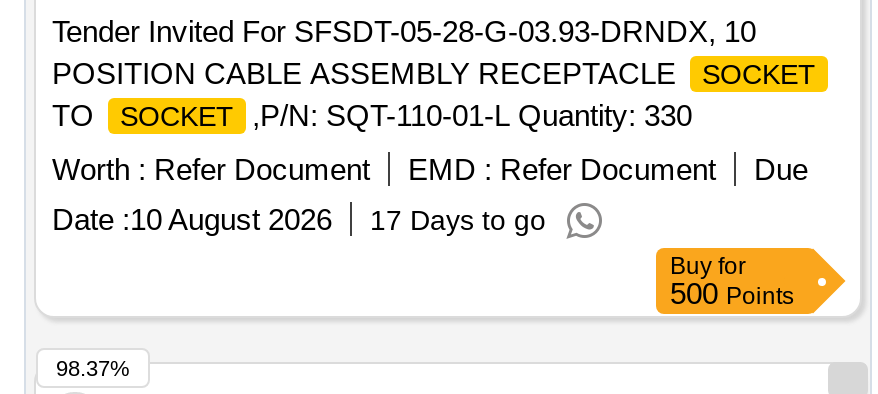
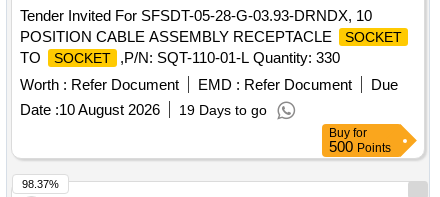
- Date : 10 August 2026 17 Days to go
+ Date : 10 August 2026 19 Days to go
